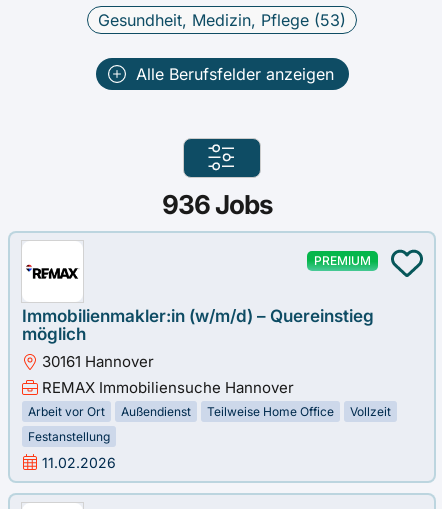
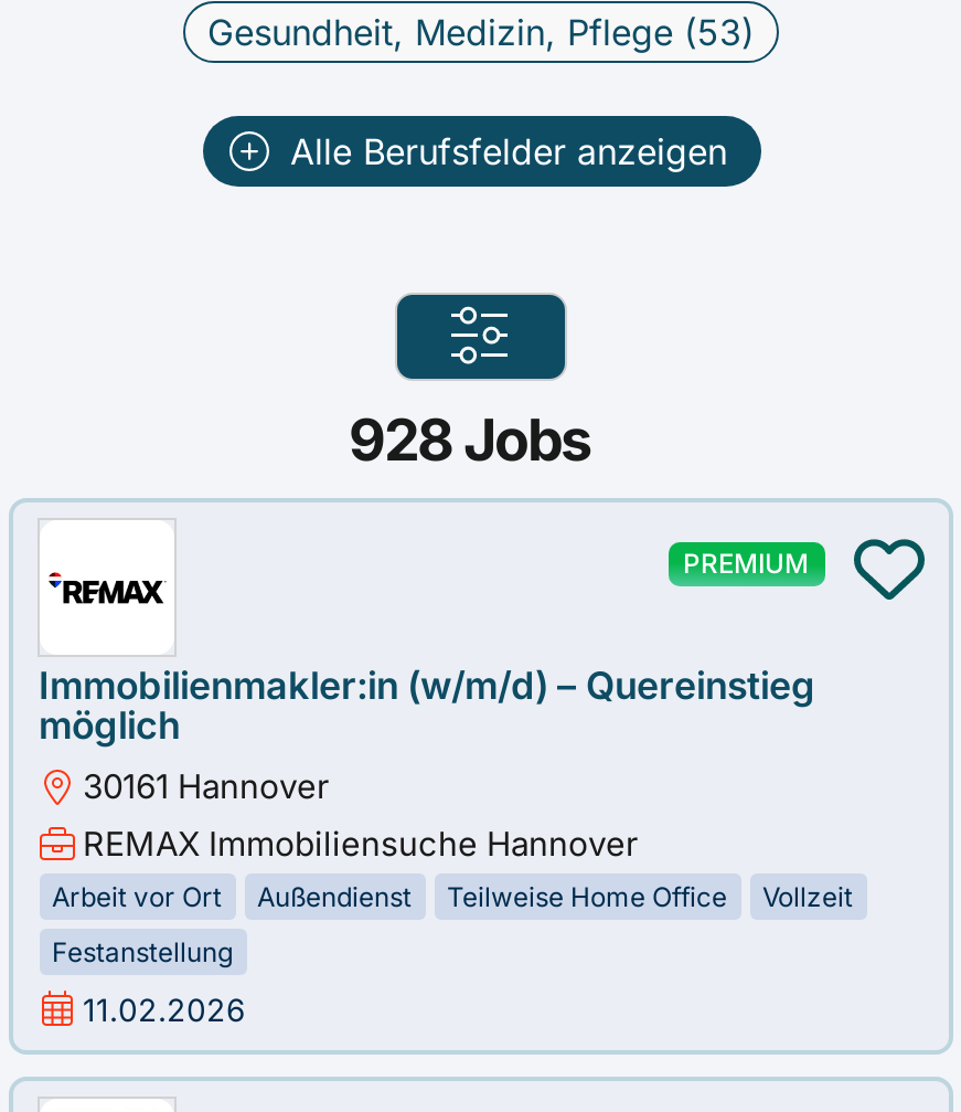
- 936 Jobs
+ 928 Jobs
